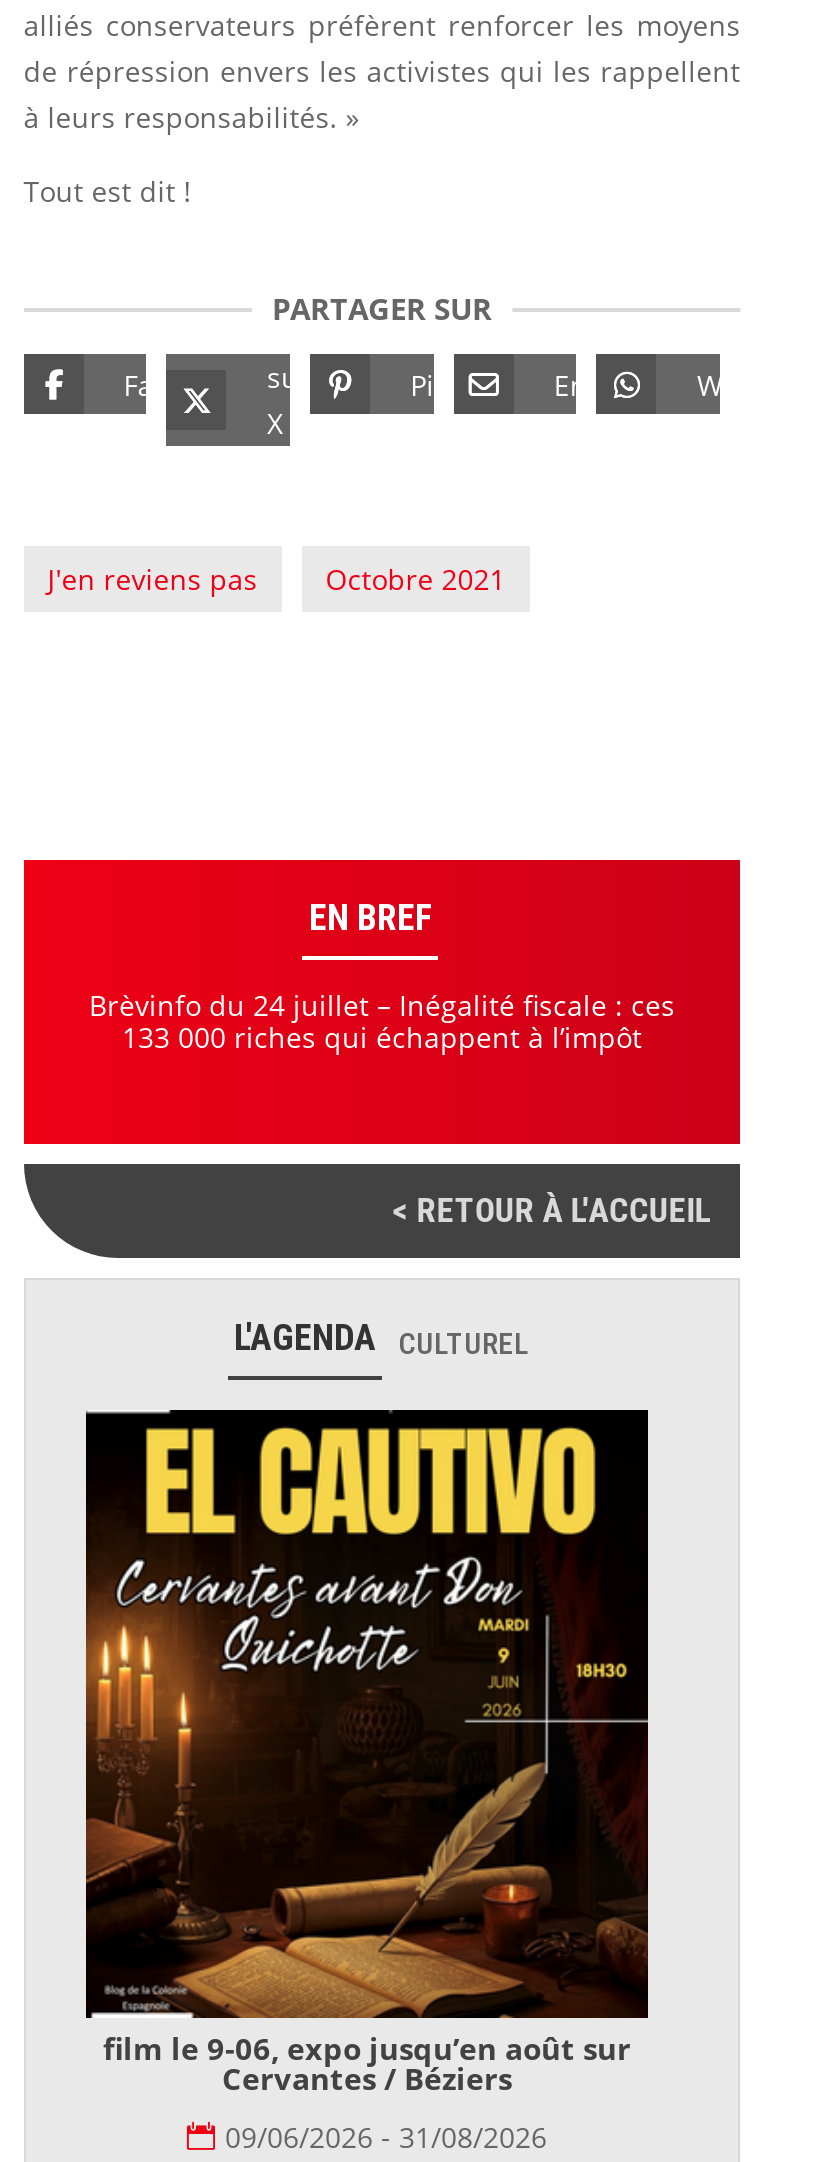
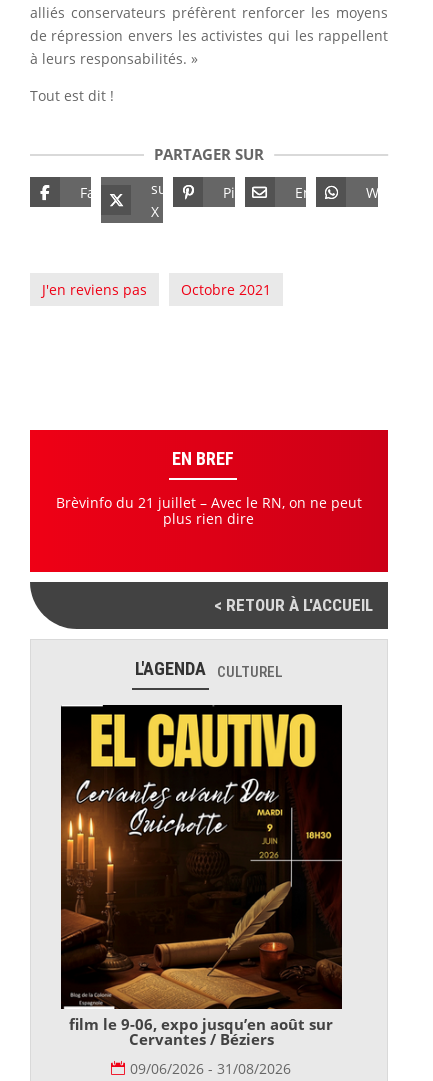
- Brèvinfo du 24 juillet – Inégalité fiscale : ces
- 133 000 riches qui échappent à l’impôt
+ Brèvinfo du 21 juillet – Avec le RN, on ne peut
+ plus rien dire
